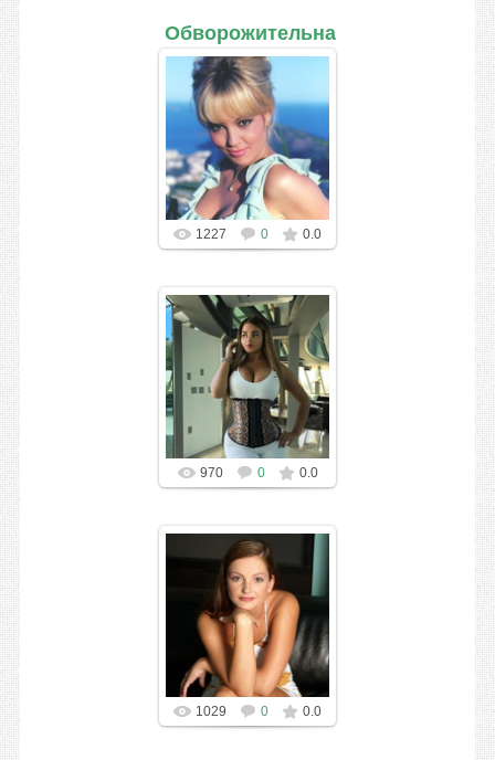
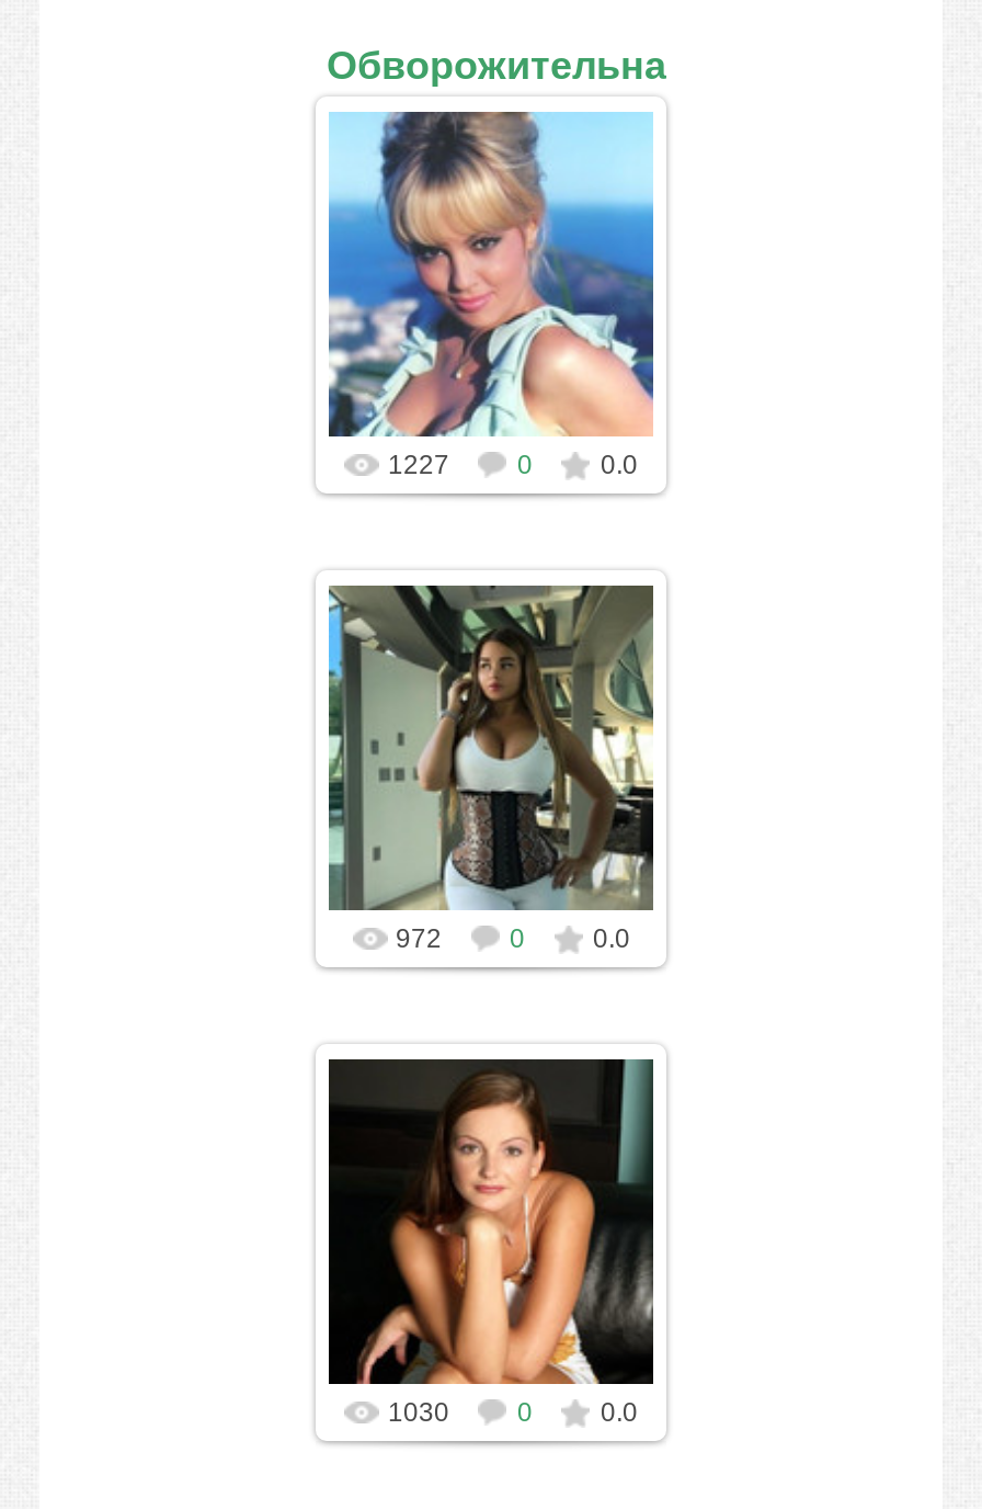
- 970
+ 972

- 1029
+ 1030
